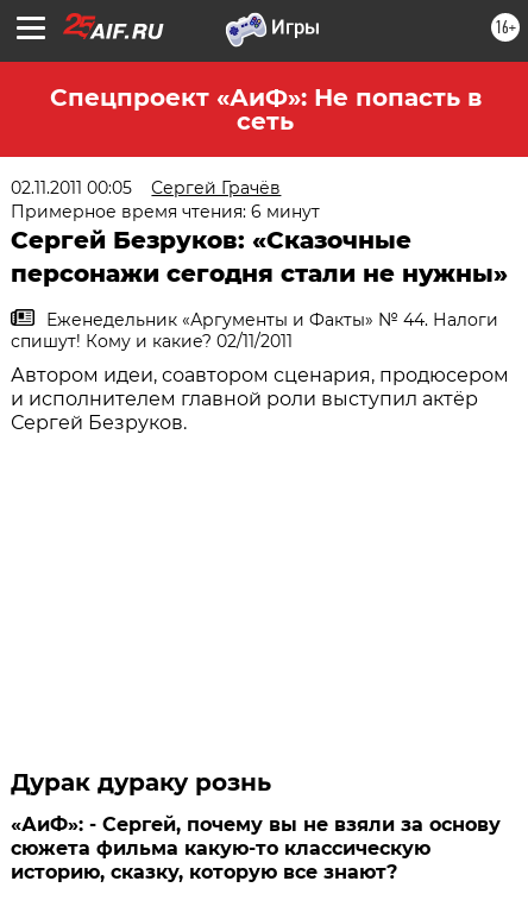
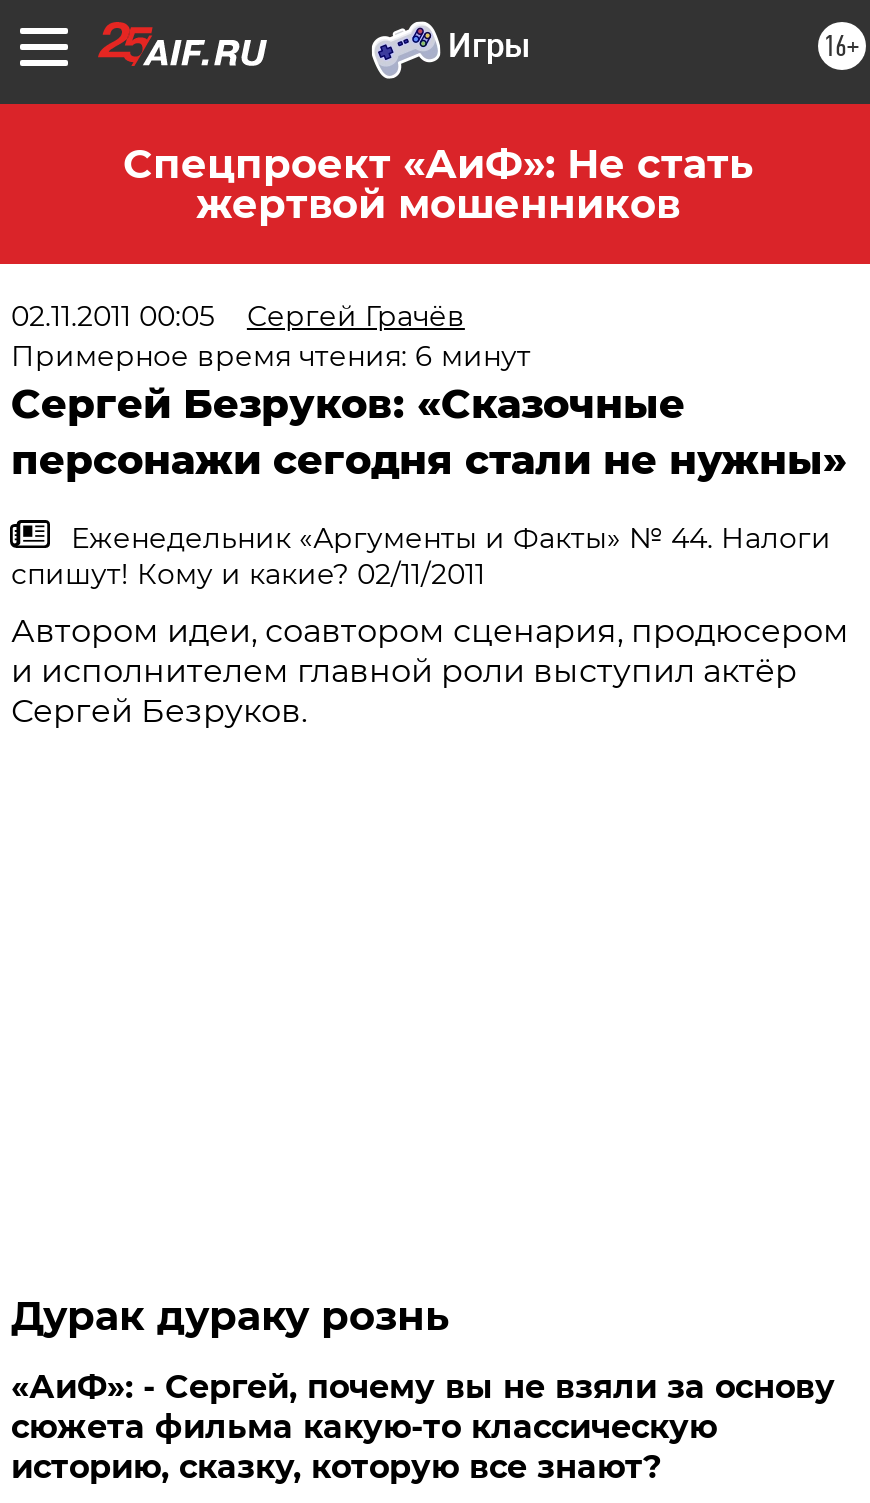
- Спецпроект «АиФ»: Не попасть в
- сеть
+ Спецпроект «АиФ»: Не стать
+ жертвой мошенников
